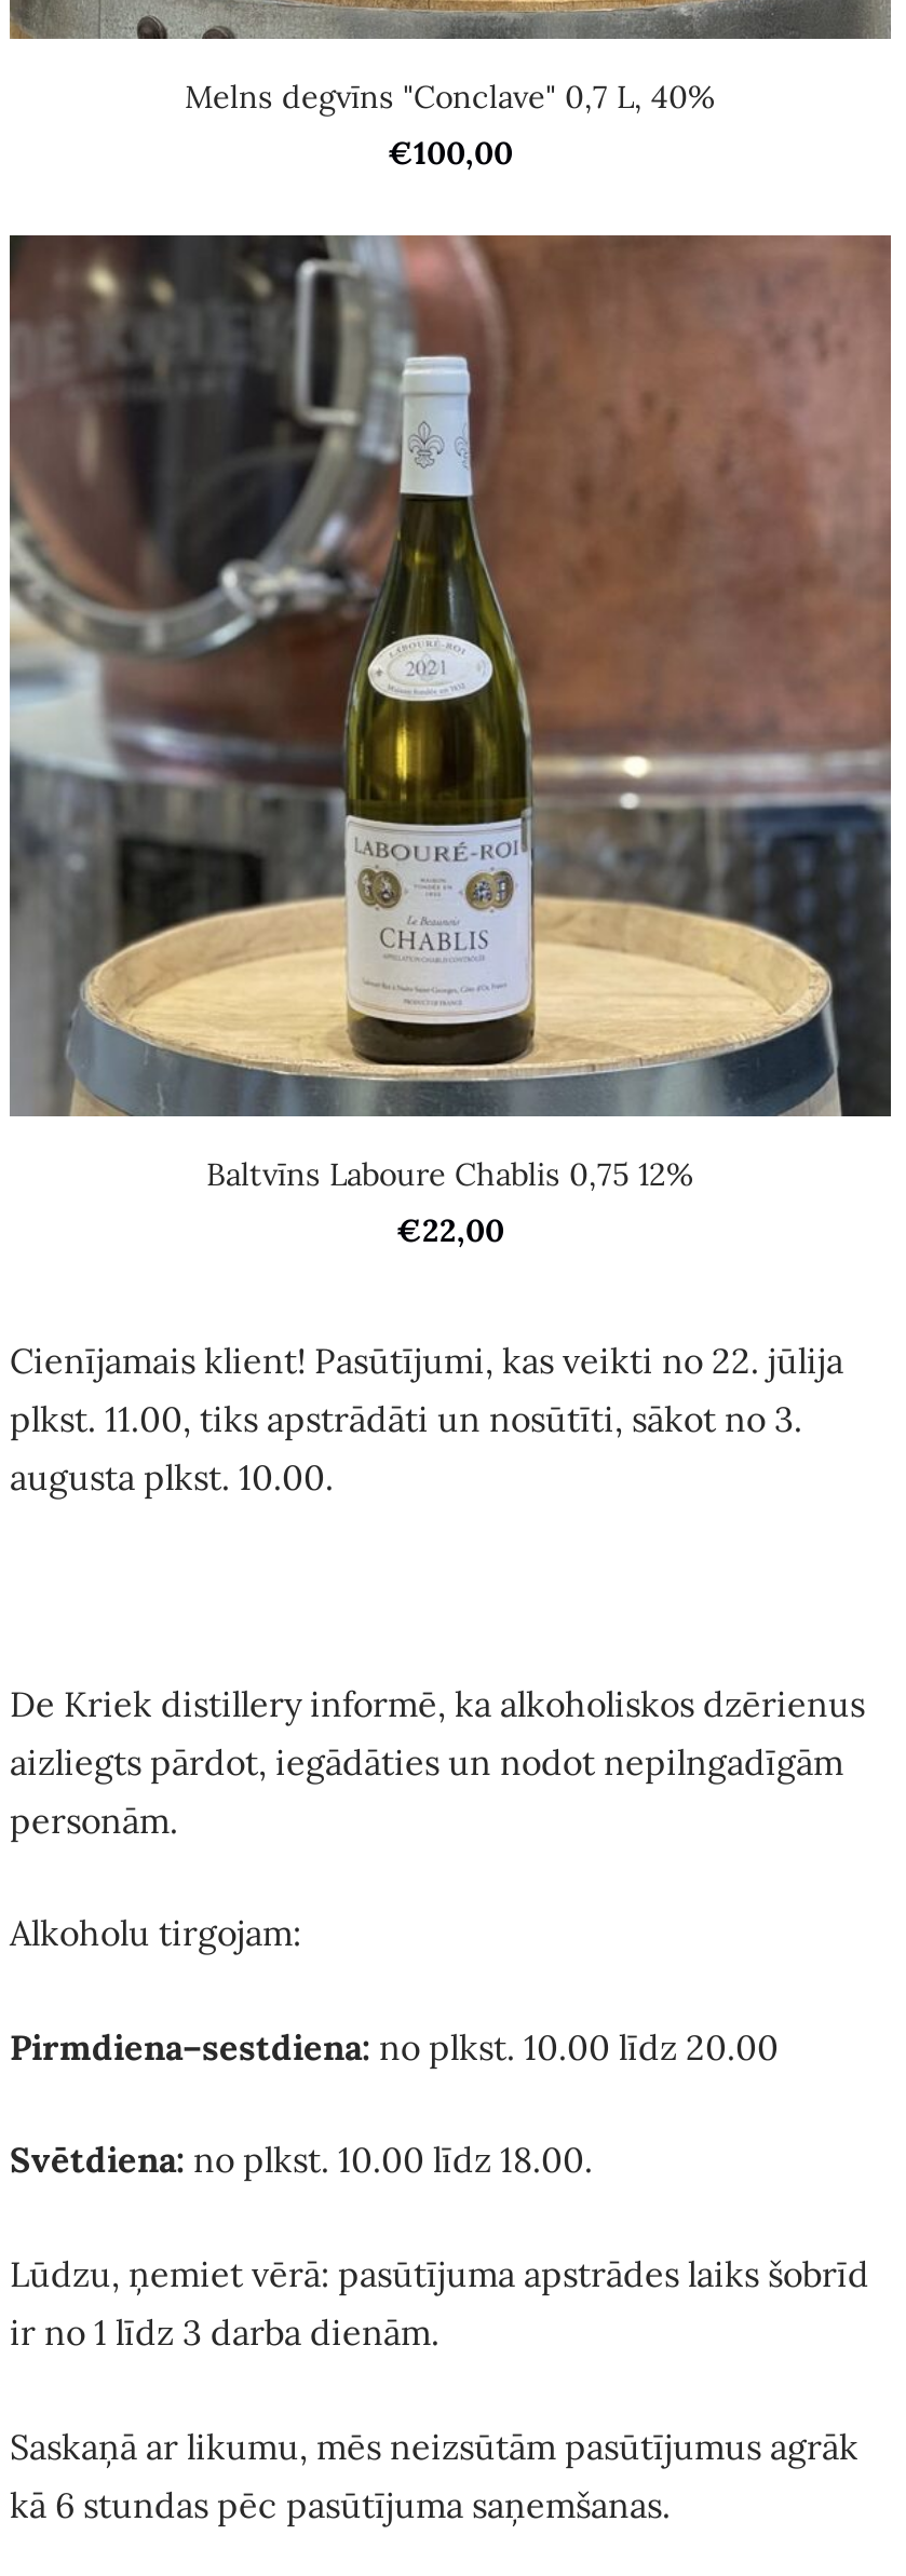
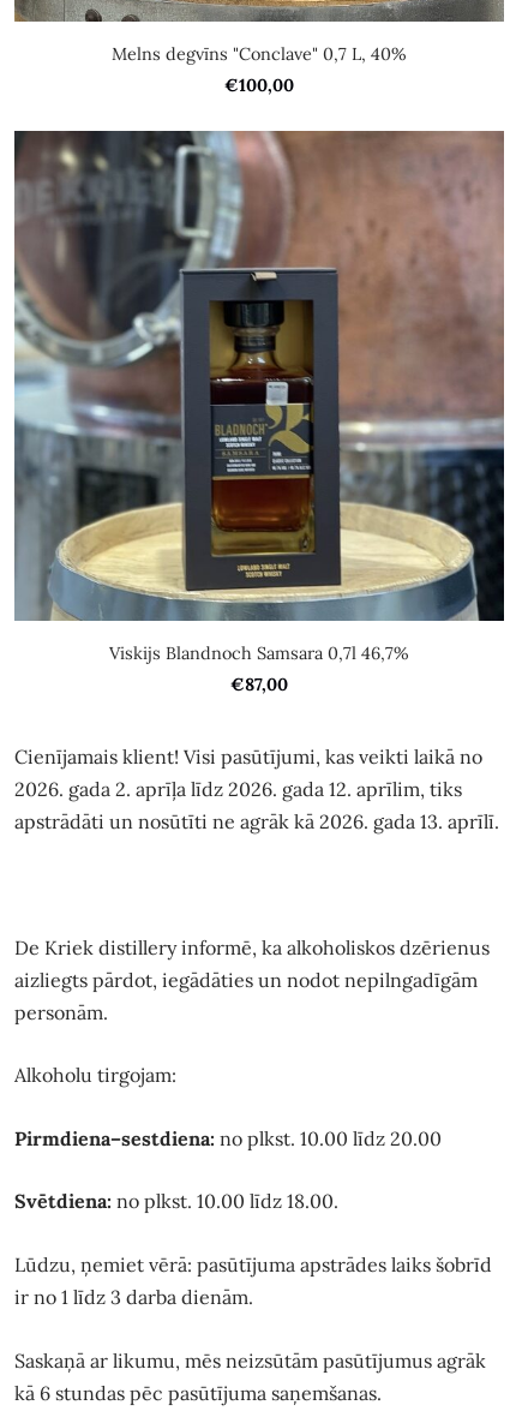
- [image]
- Baltvīns Laboure Chablis 0,75 12%
- €22,00
+ [image]
+ Viskijs Blandnoch Samsara 0,7l 46,7%
+ €87,00

- Cienījamais klient! Pasūtījumi, kas veikti no 22. jūlija
- plkst. 11.00, tiks apstrādāti un nosūtīti, sākot no 3.
- augusta plkst. 10.00.
+ Cienījamais klient! Visi pasūtījumi, kas veikti laikā no
+ 2026. gada 2. aprīļa līdz 2026. gada 12. aprīlim, tiks
+ apstrādāti un nosūtīti ne agrāk kā 2026. gada 13. aprīlī.
